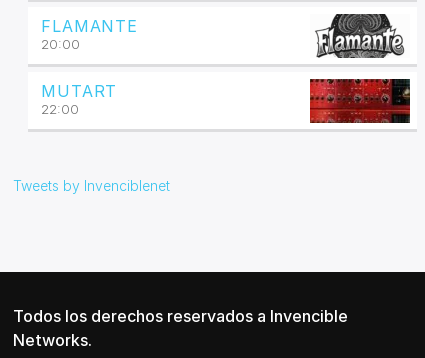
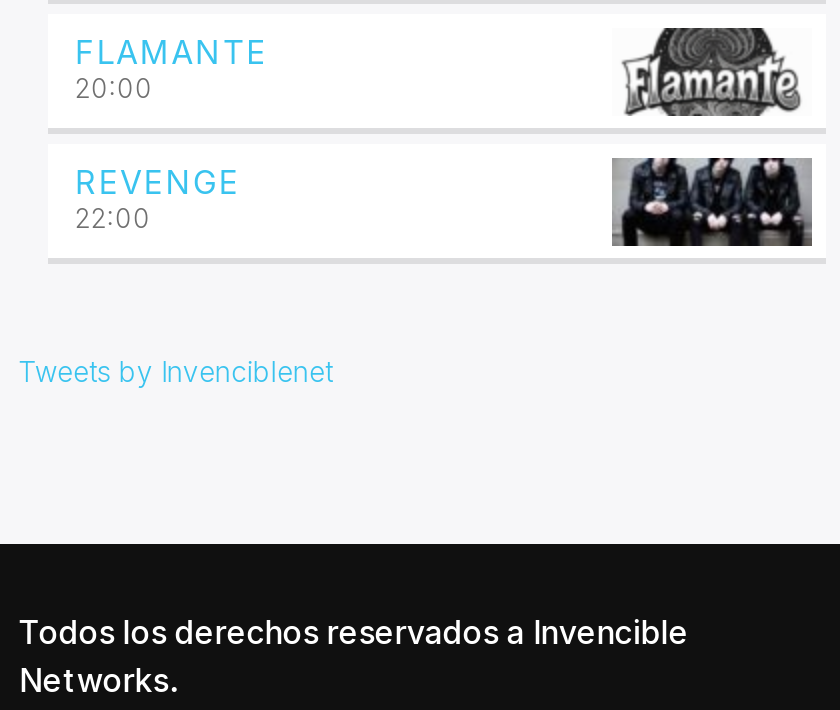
- MUTART
+ REVENGE

- [image]
+ [image]
